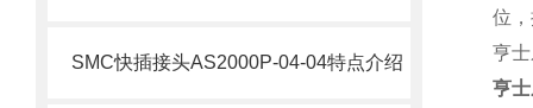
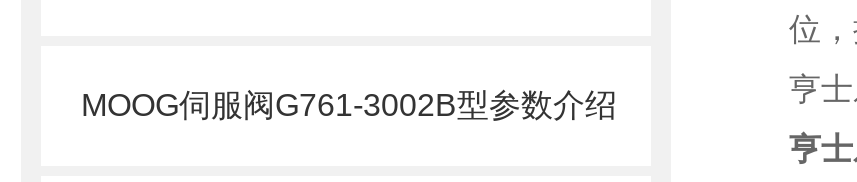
- SMC快插接头AS2000P-04-04特点介绍
+ MOOG伺服阀G761-3002B型参数介绍
